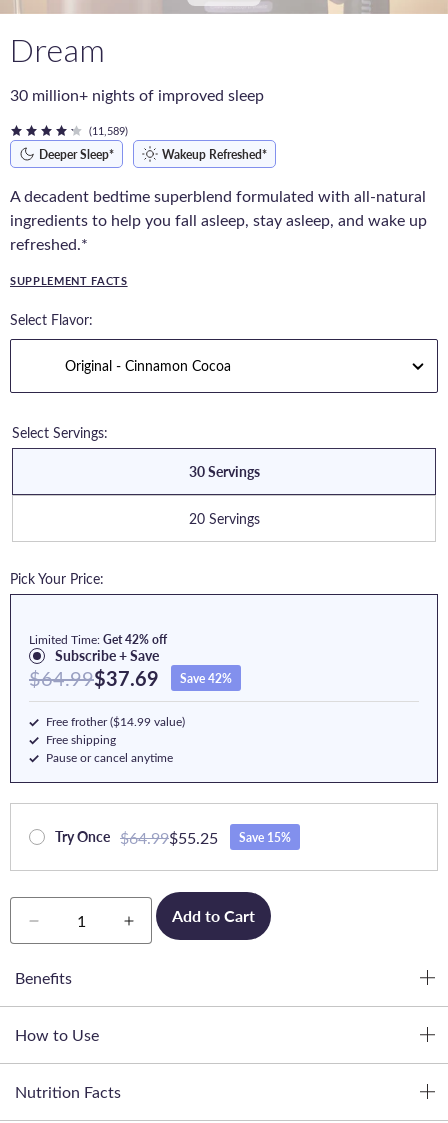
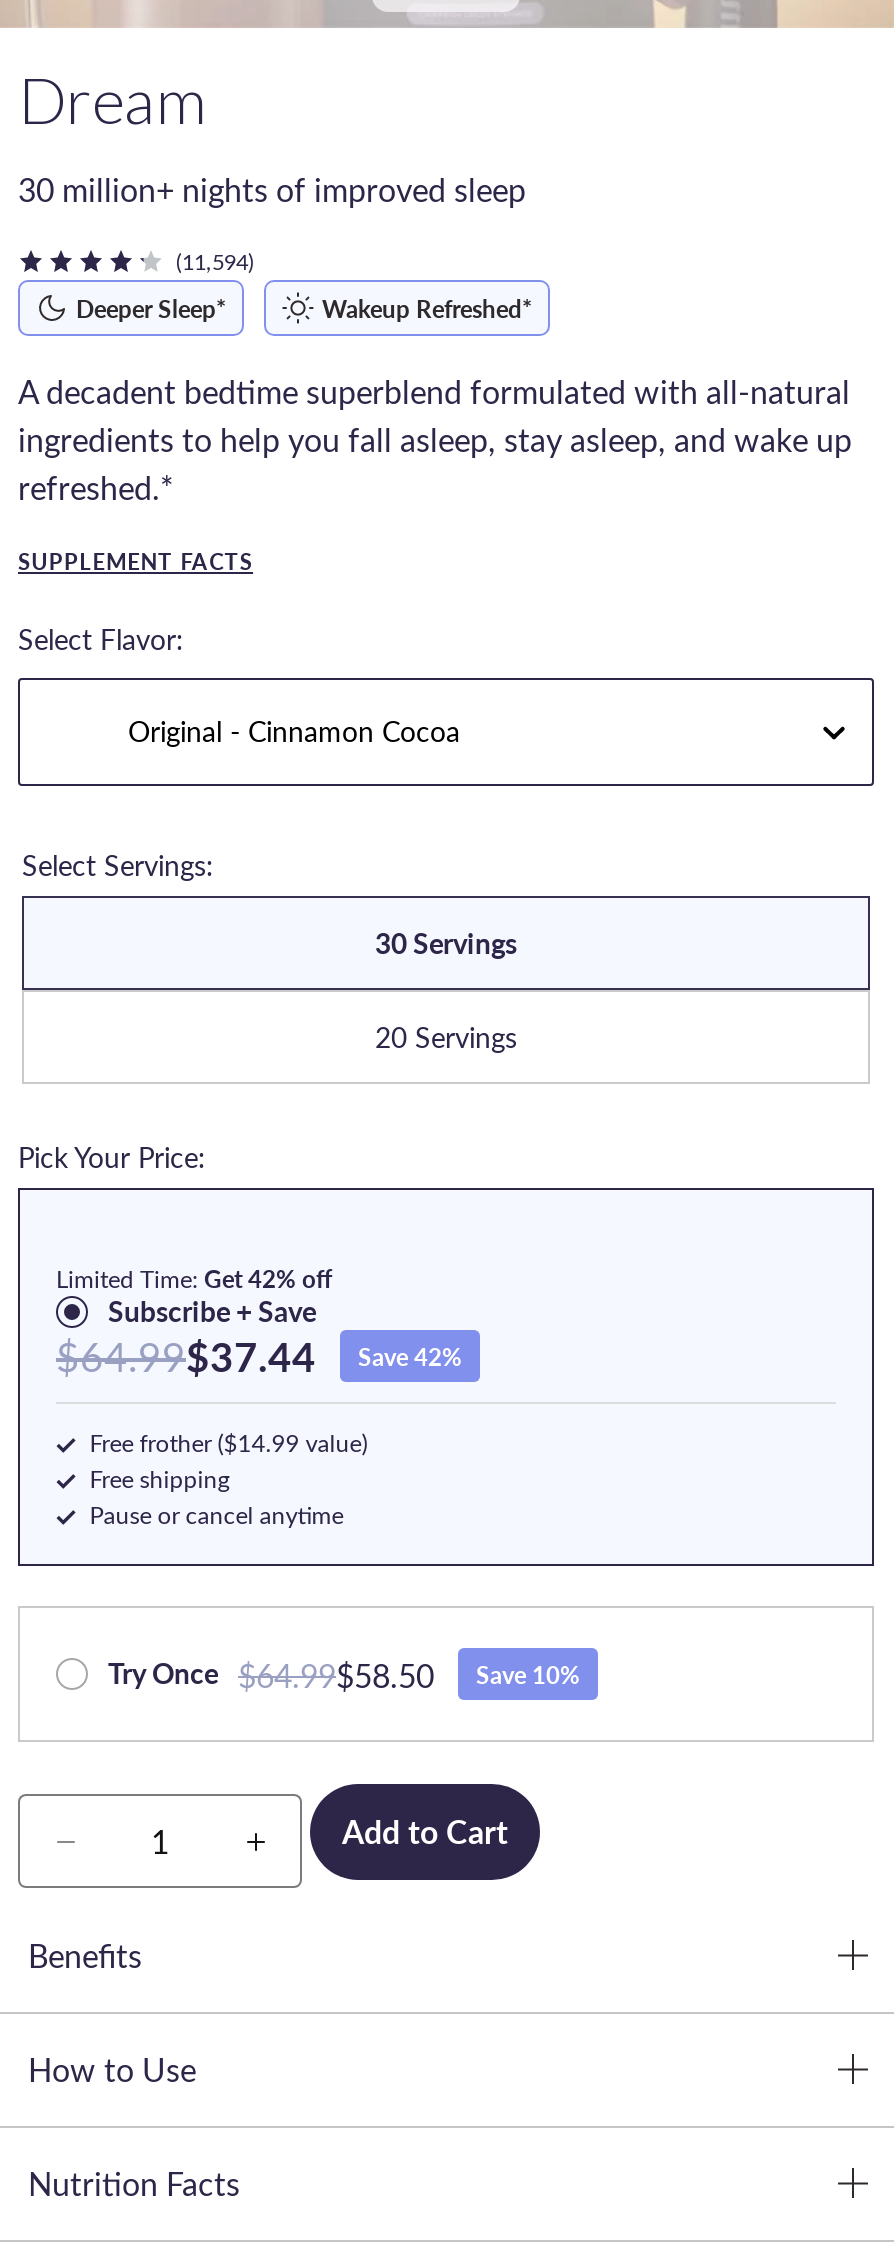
- (11,589)
+ (11,594)

- $64.99$37.69 Save 42%
+ $64.99$37.44 Save 42%

- Try Once $64.99$55.25
+ Try Once $64.99$58.50

- Save 15%
+ Save 10%
